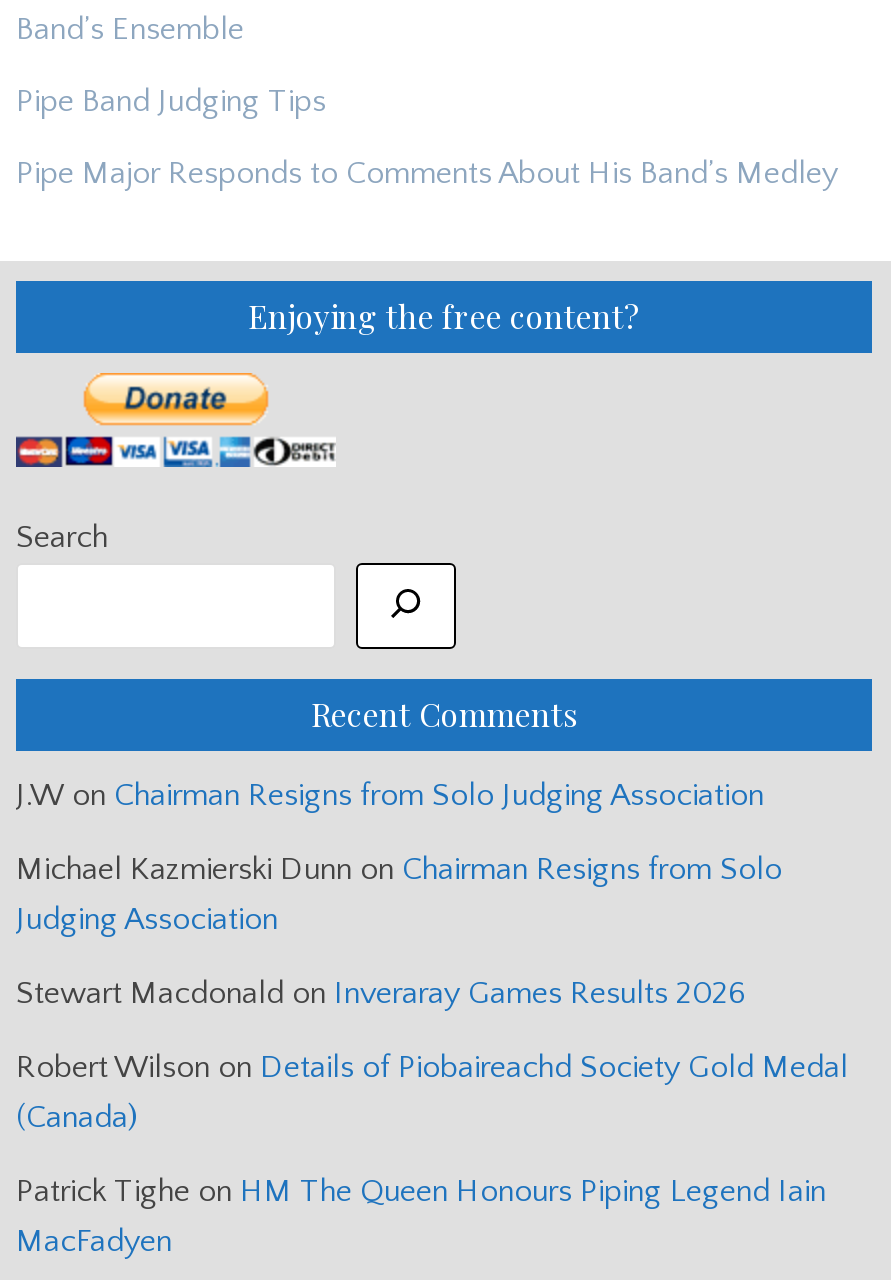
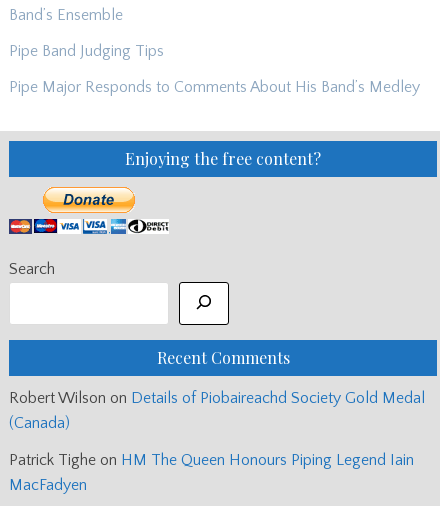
- J.W on Chairman Resigns from Solo Judging Association
- Michael Kazmierski Dunn on Chairman Resigns from Solo
- Judging Association
- Stewart Macdonald on Inveraray Games Results 2026
